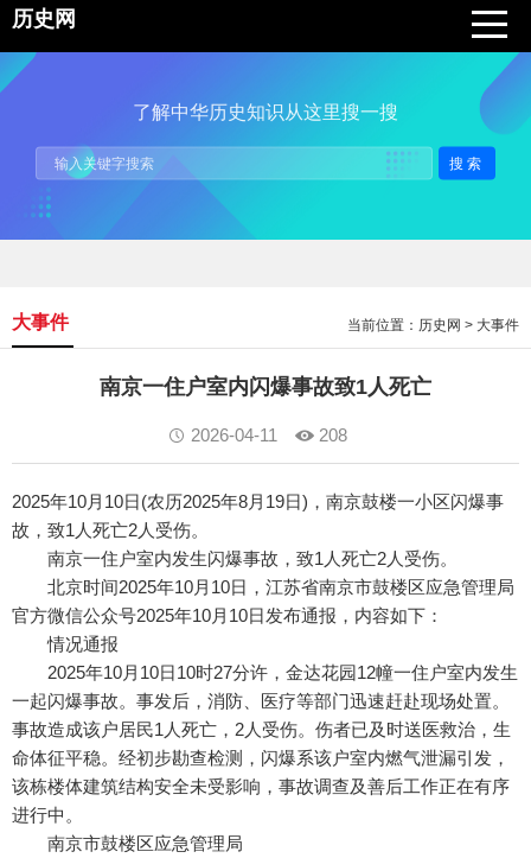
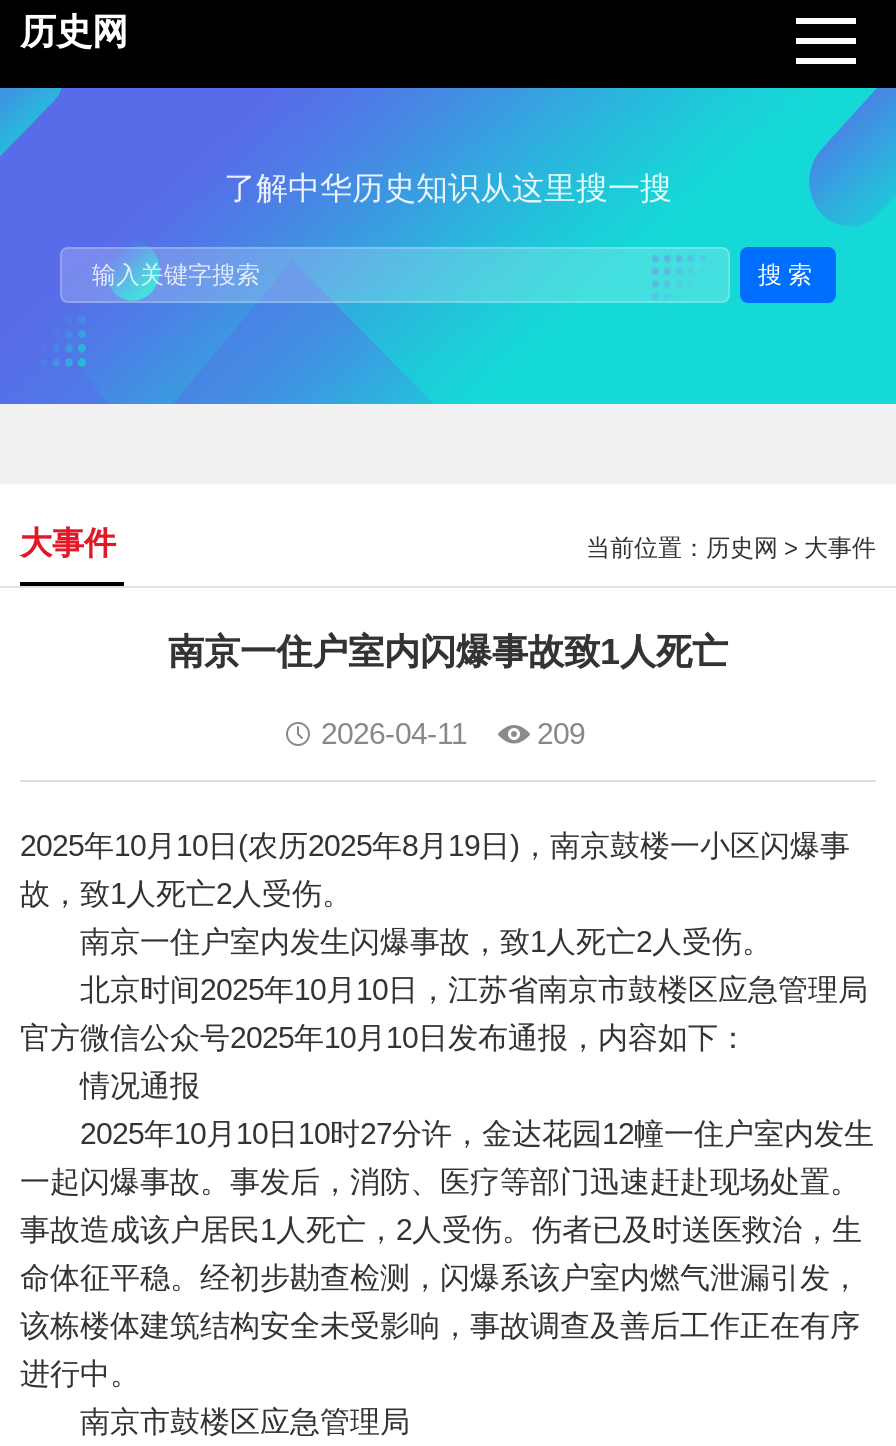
- 208
+ 209
